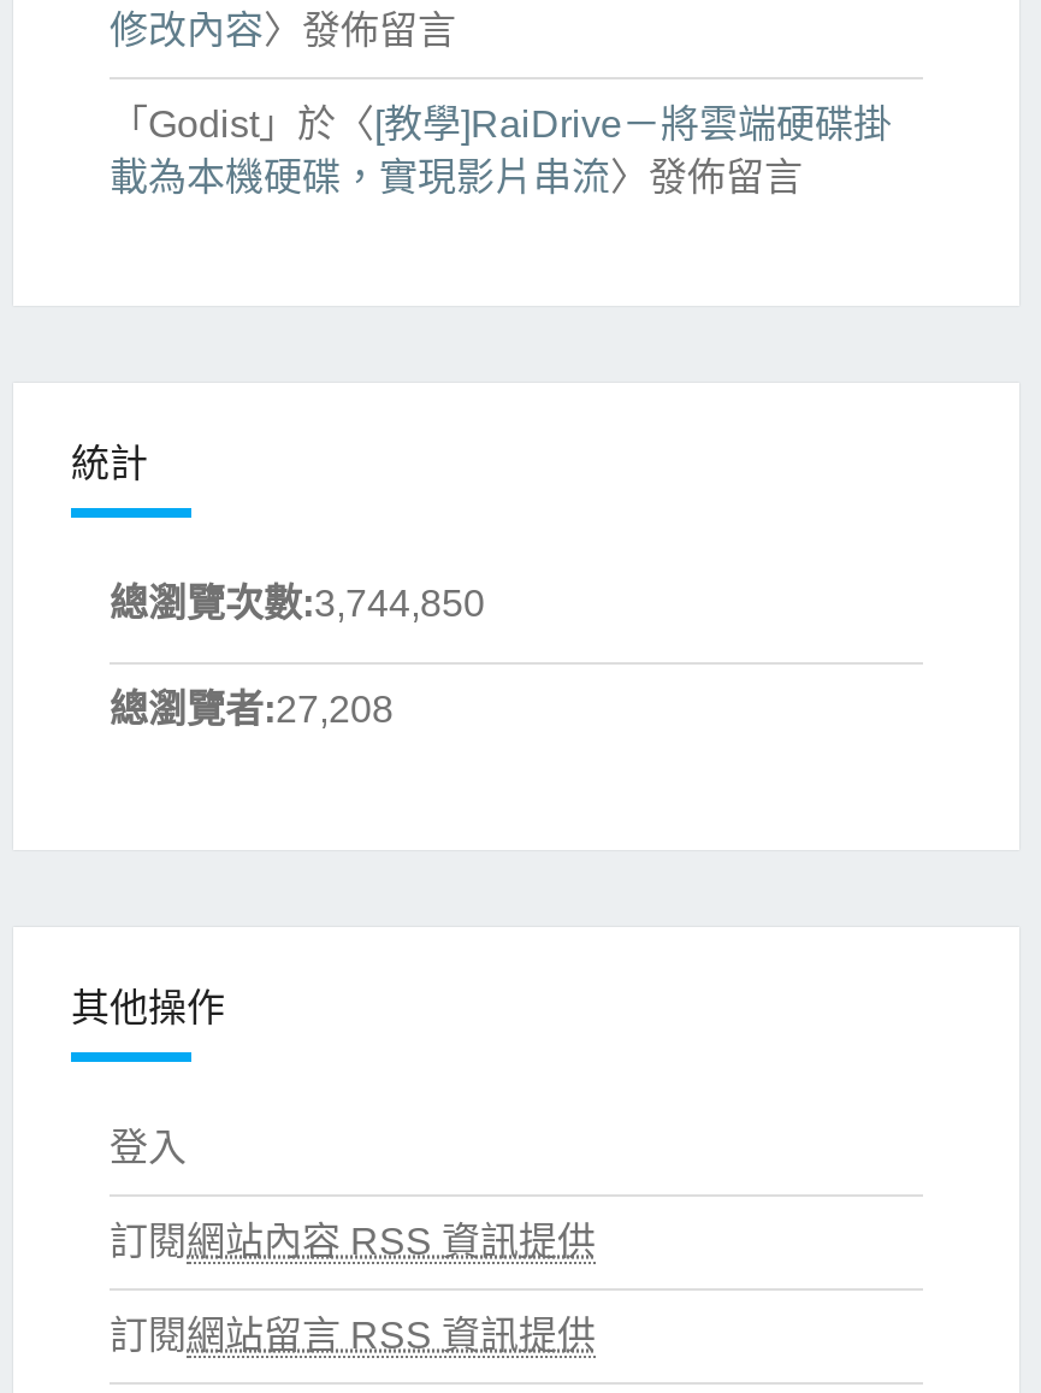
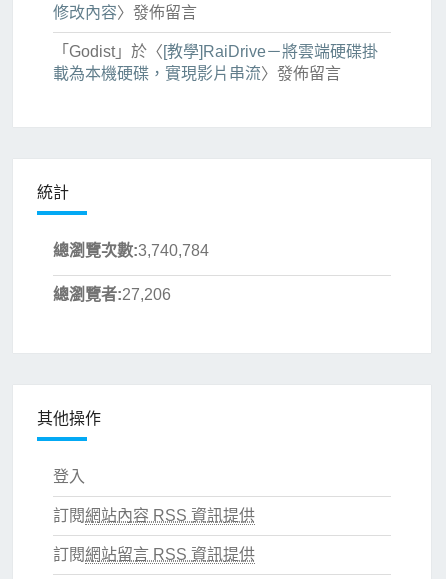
- 總瀏覽次數:3,744,850
+ 總瀏覽次數:3,740,784

- 總瀏覽者:27,208
+ 總瀏覽者:27,206
